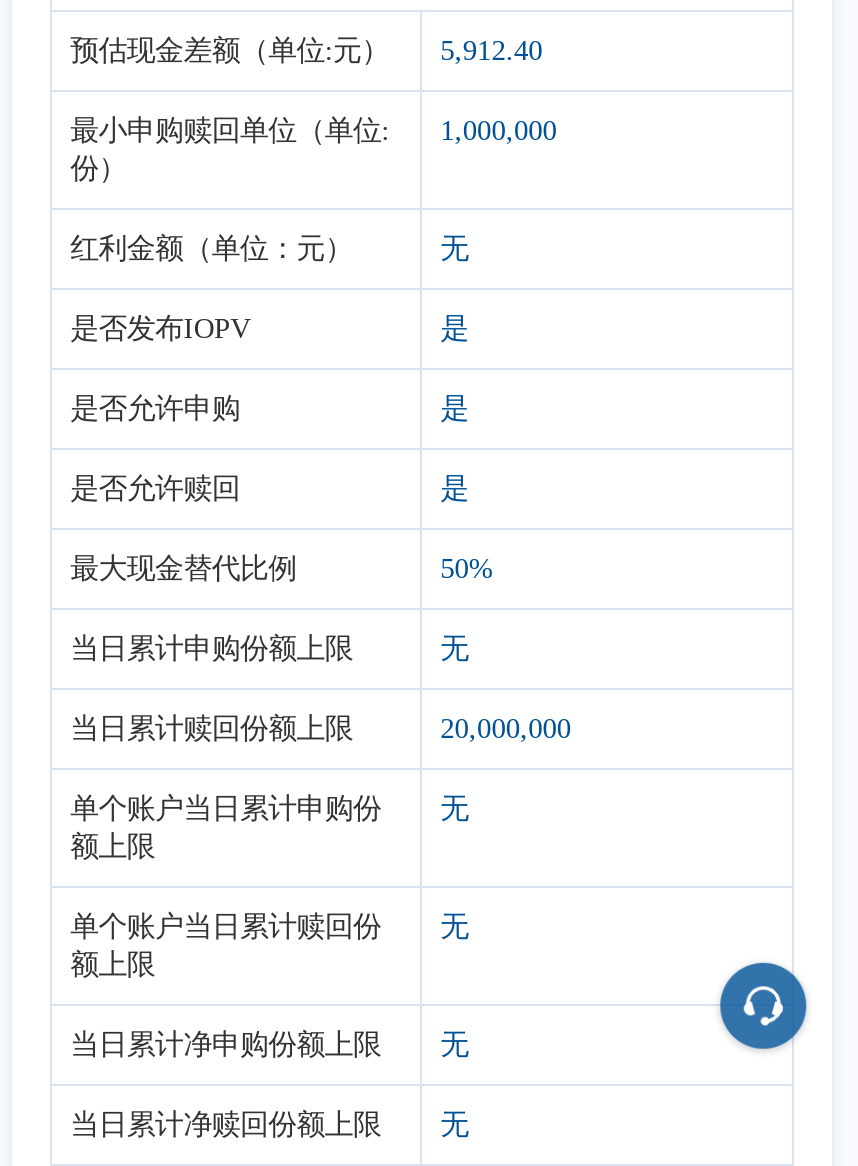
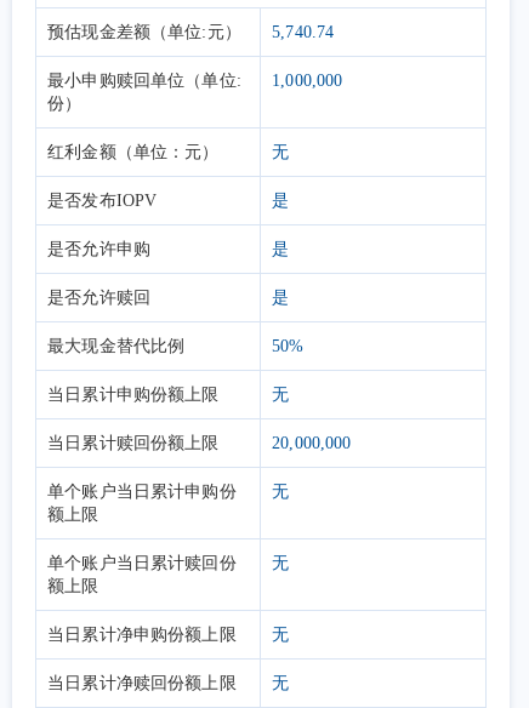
- 预估现金差额（单位:元） 5,912.40
+ 预估现金差额（单位:元） 5,740.74

- [image]
